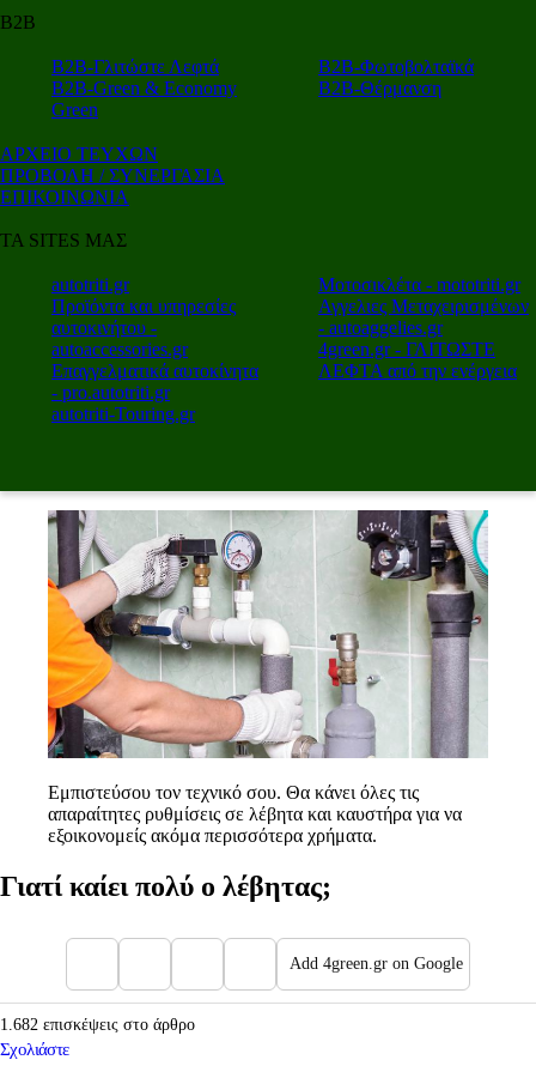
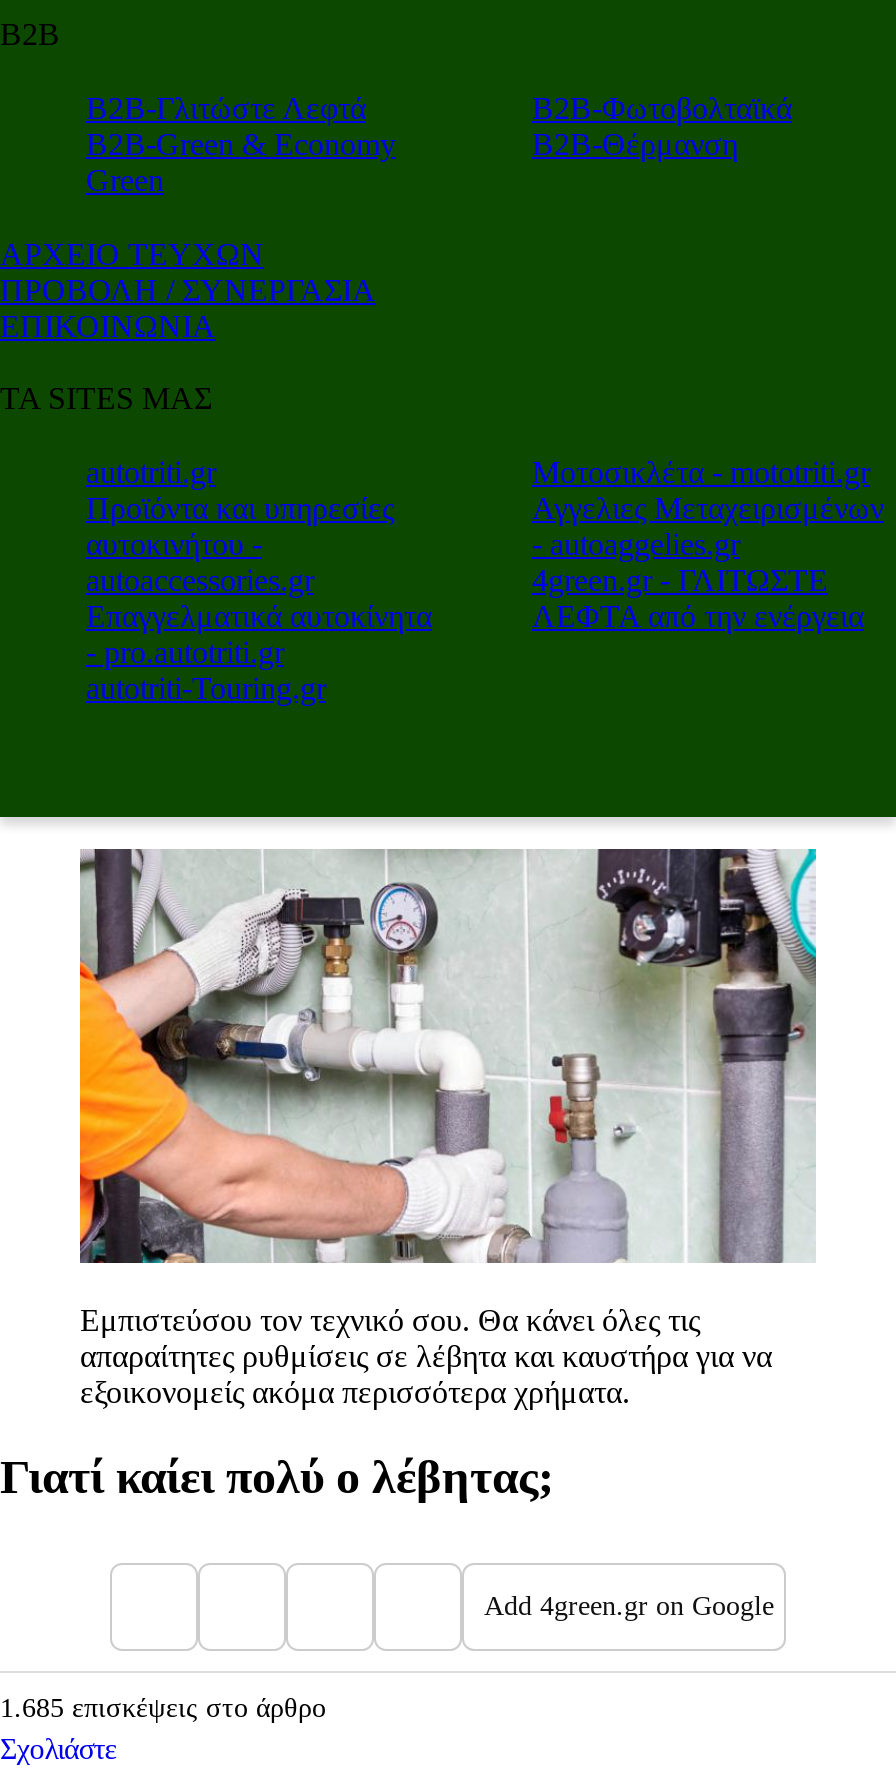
- 1.682 επισκέψεις στο άρθρο
+ 1.685 επισκέψεις στο άρθρο
